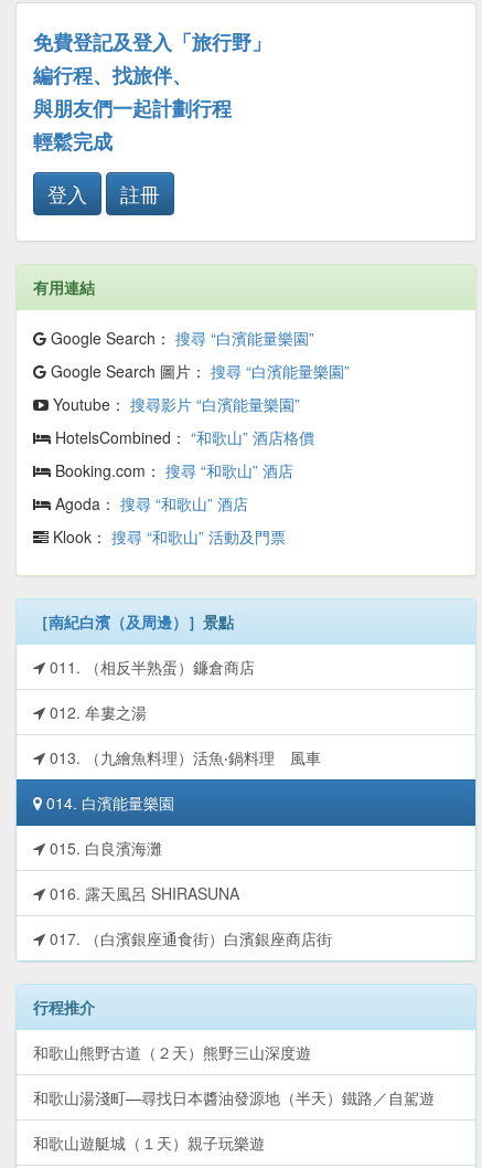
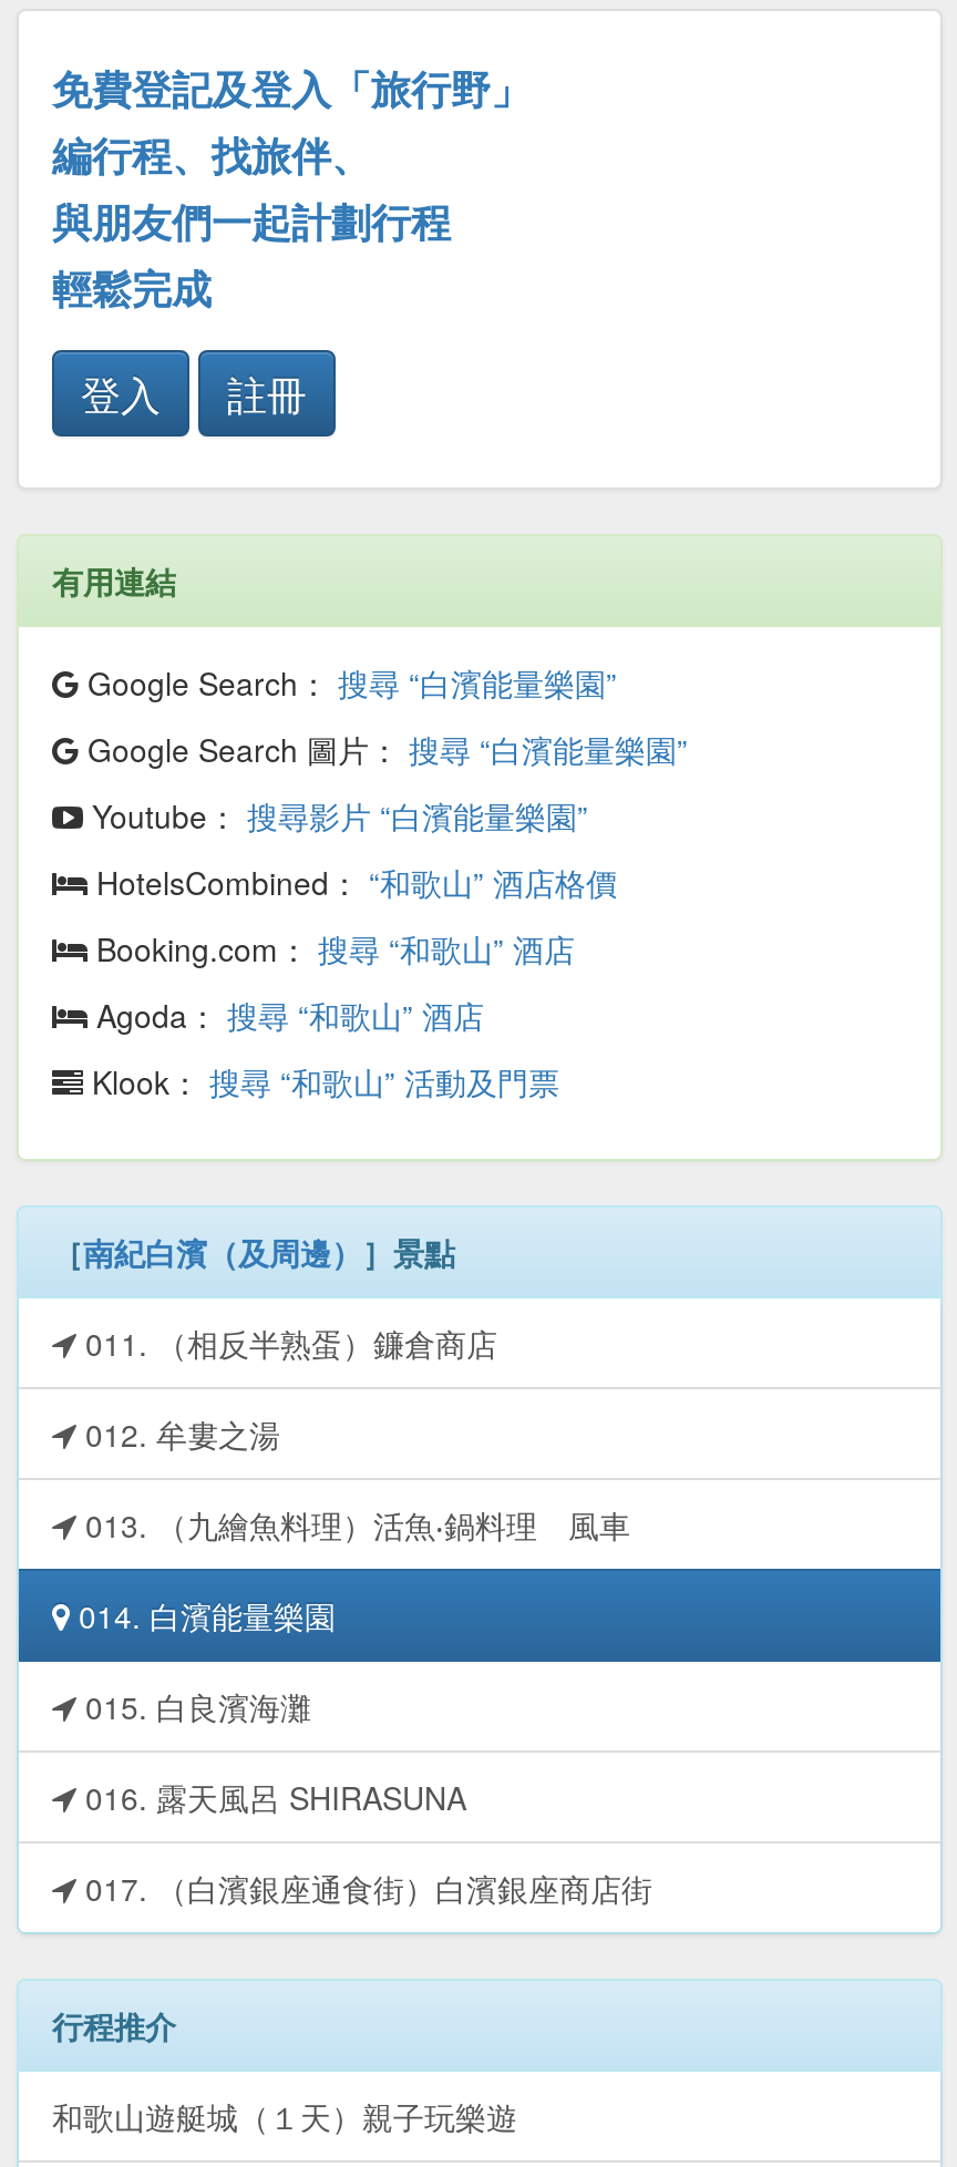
- 和歌山熊野古道（２天）熊野三山深度遊
- 和歌山湯淺町—尋找日本醬油發源地（半天）鐵路／自駕遊
